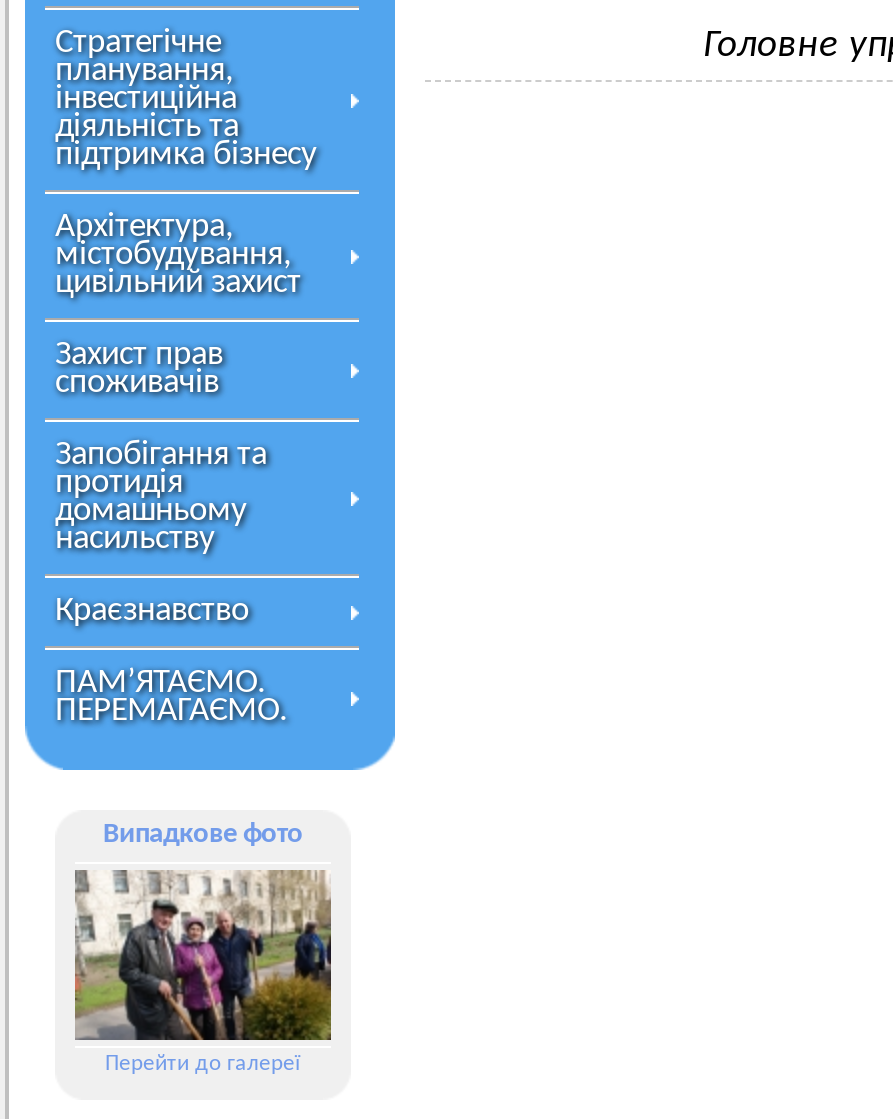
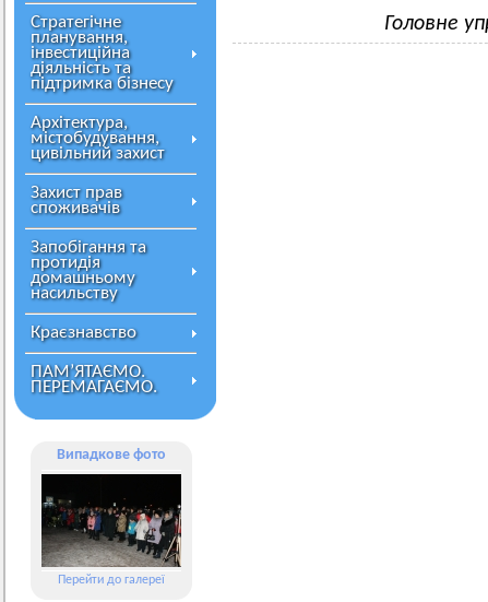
- [image]
+ [image]
